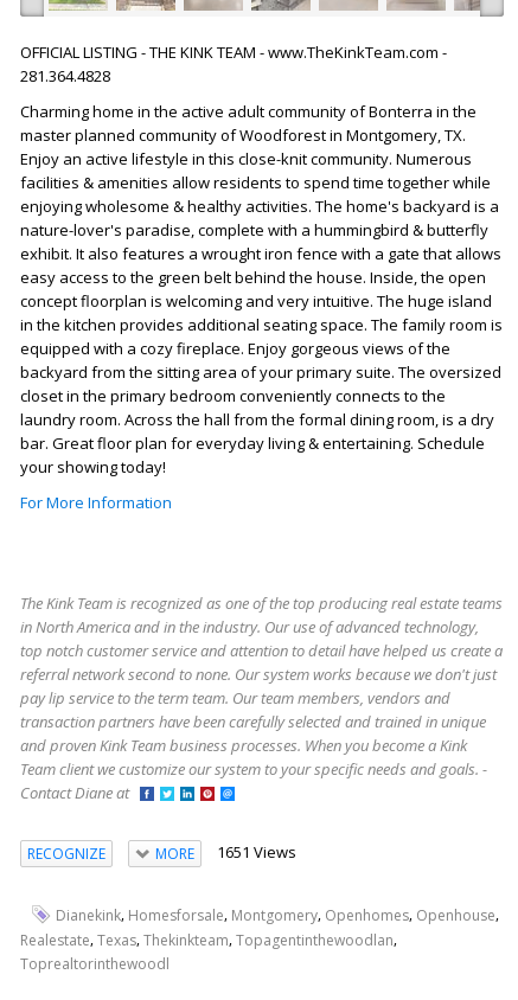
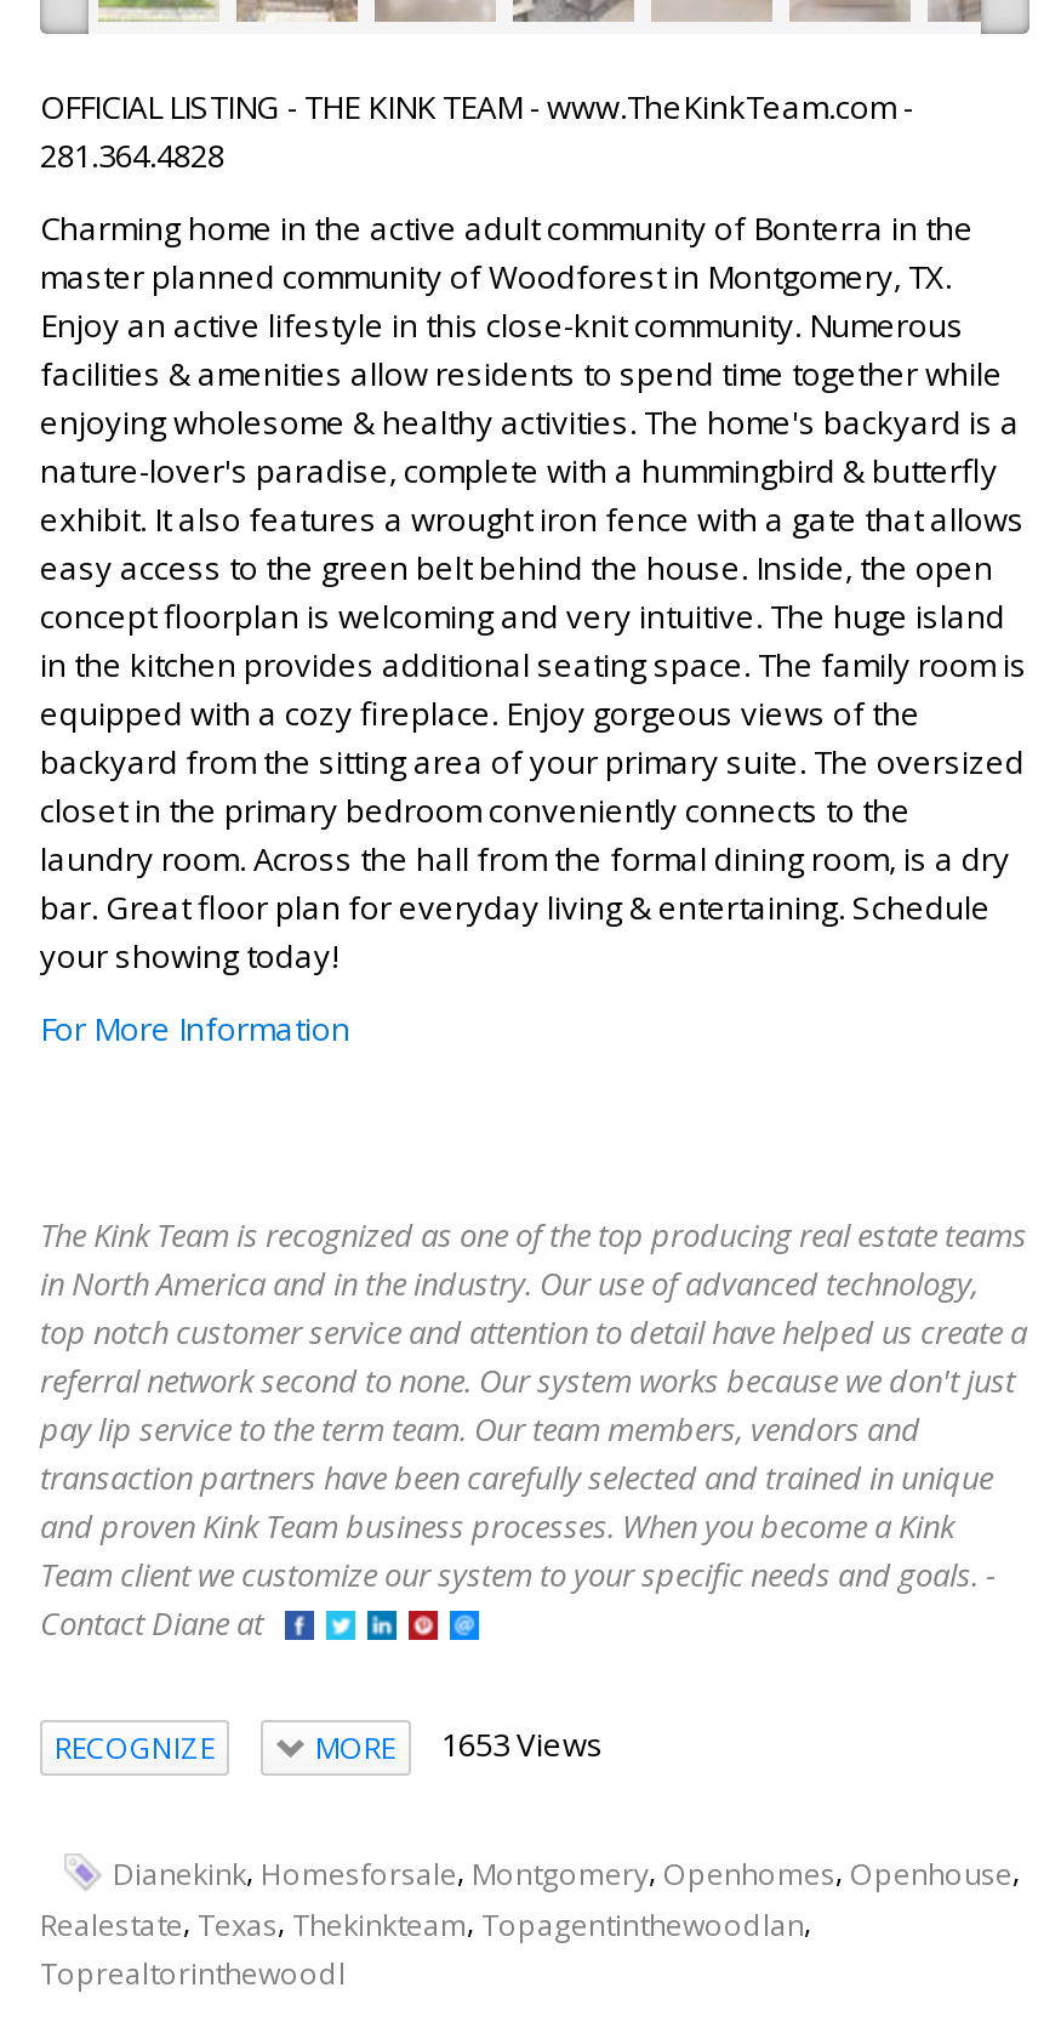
- MORE 1651 Views
+ MORE 1653 Views
